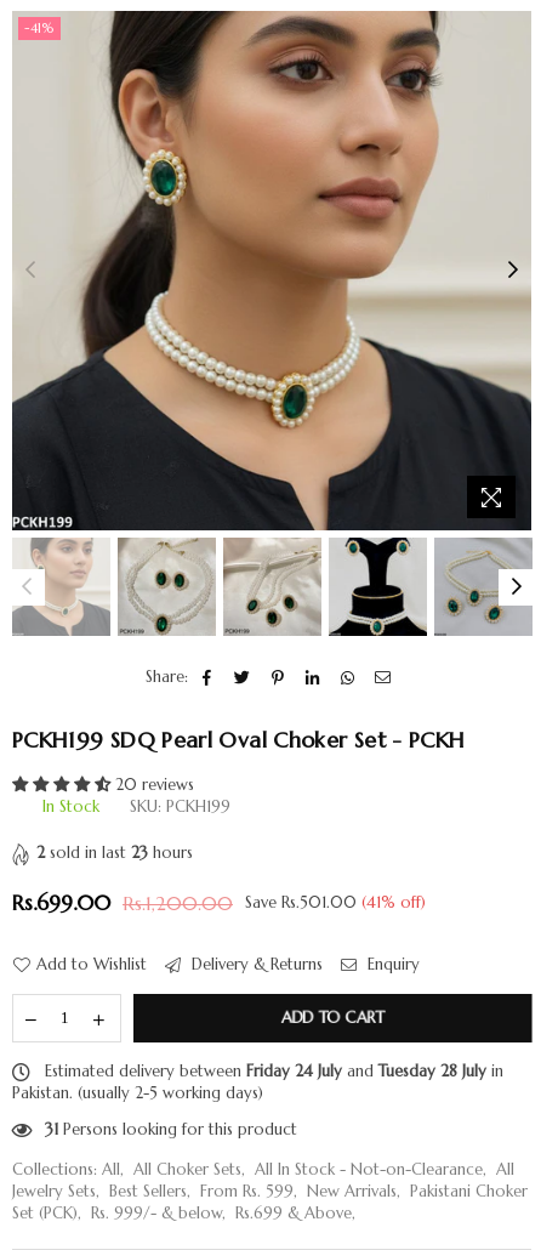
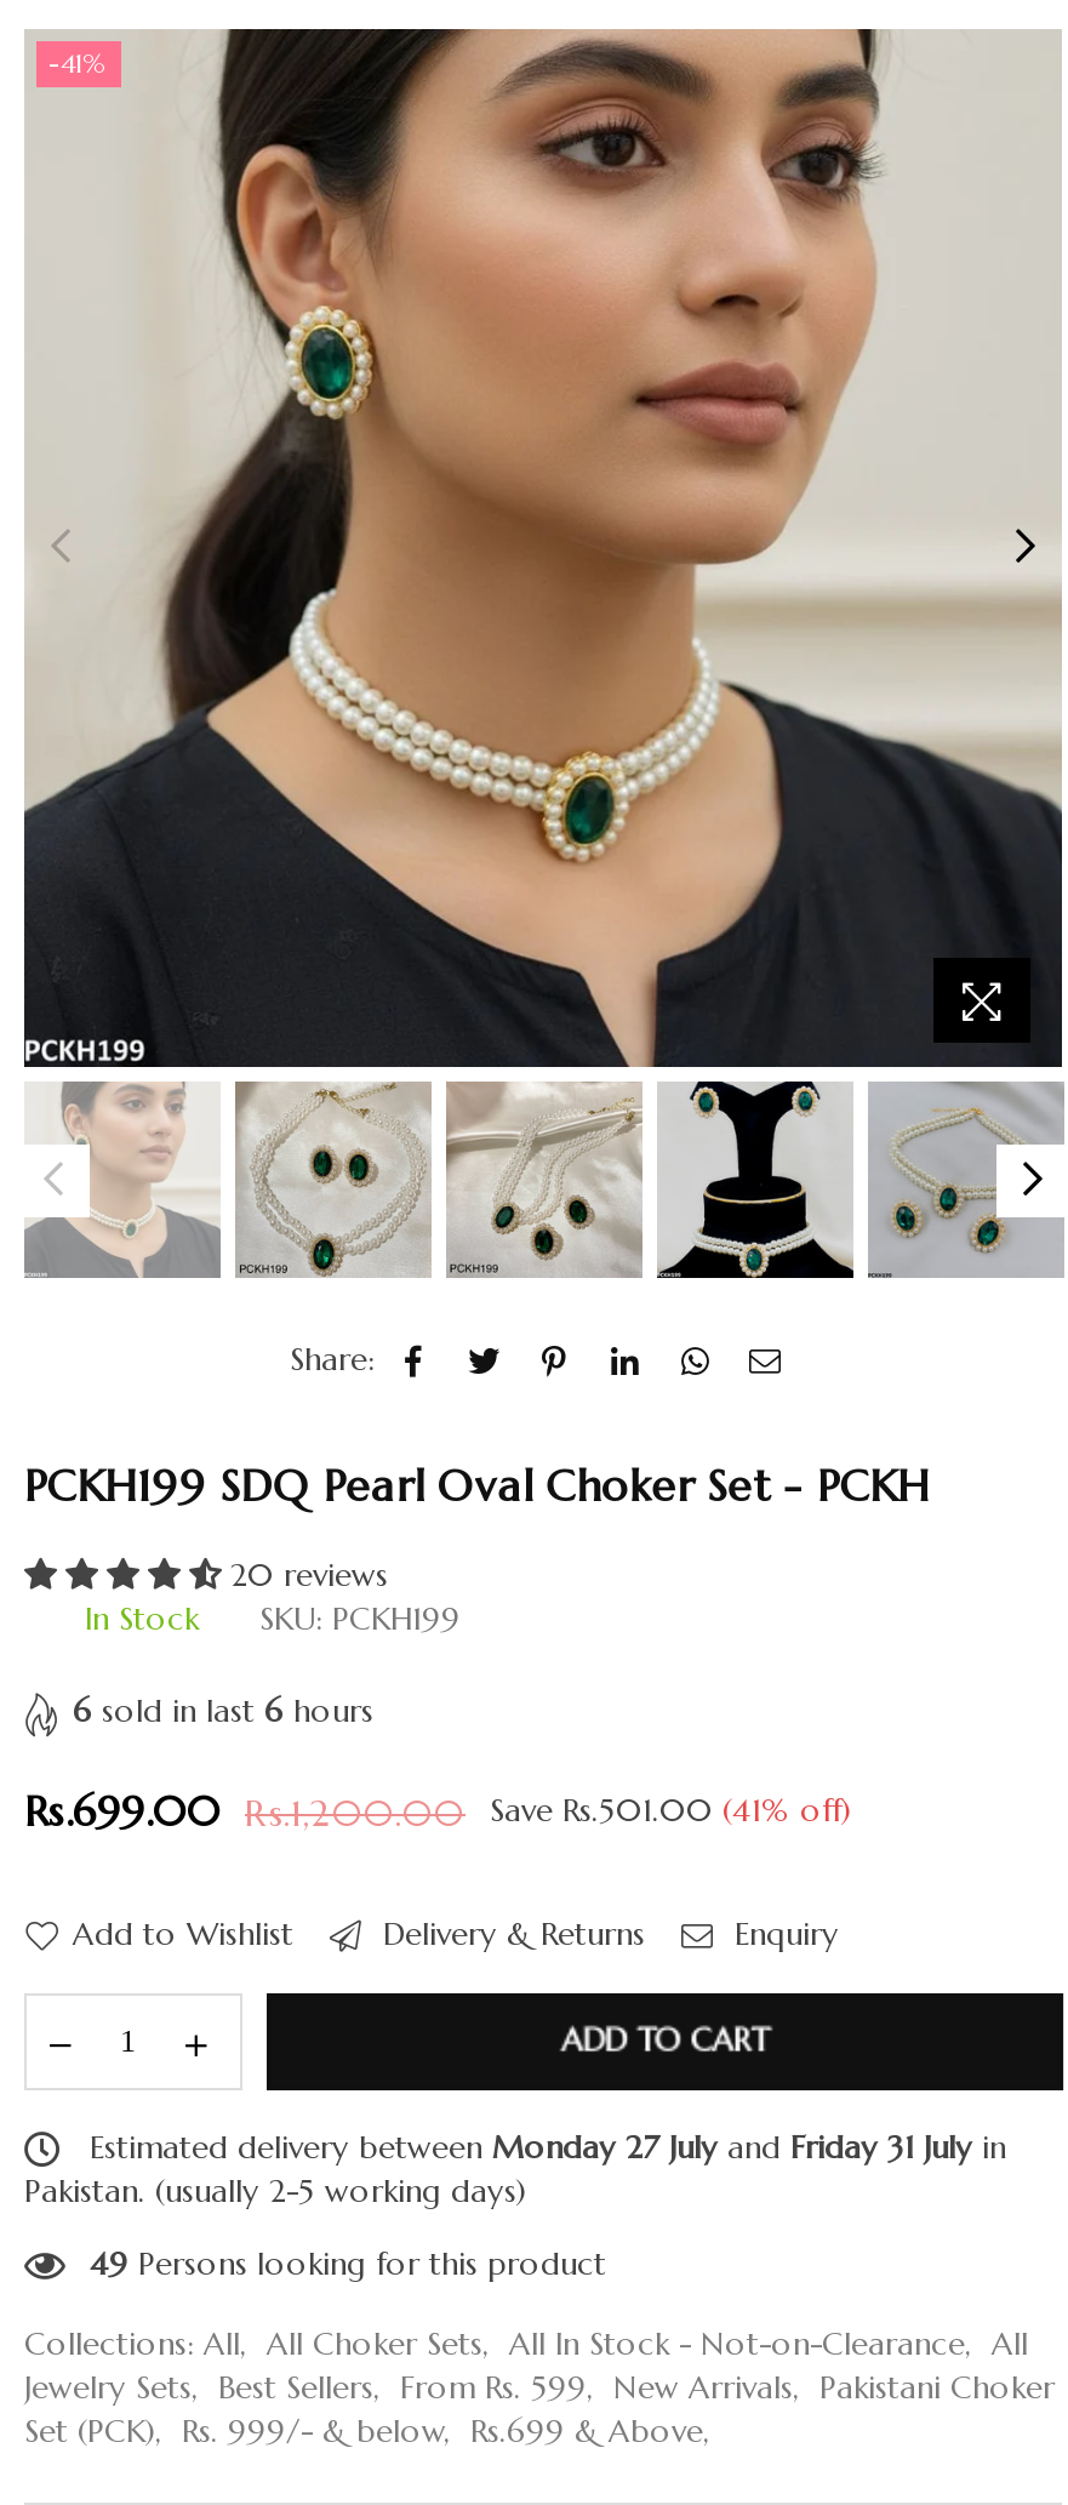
- 2 sold in last 23 hours
+ 6 sold in last 6 hours

- Estimated delivery between Friday 24 July and Tuesday 28 July in
+ Estimated delivery between Monday 27 July and Friday 31 July in

- 31 Persons looking for this product
+ 49 Persons looking for this product
